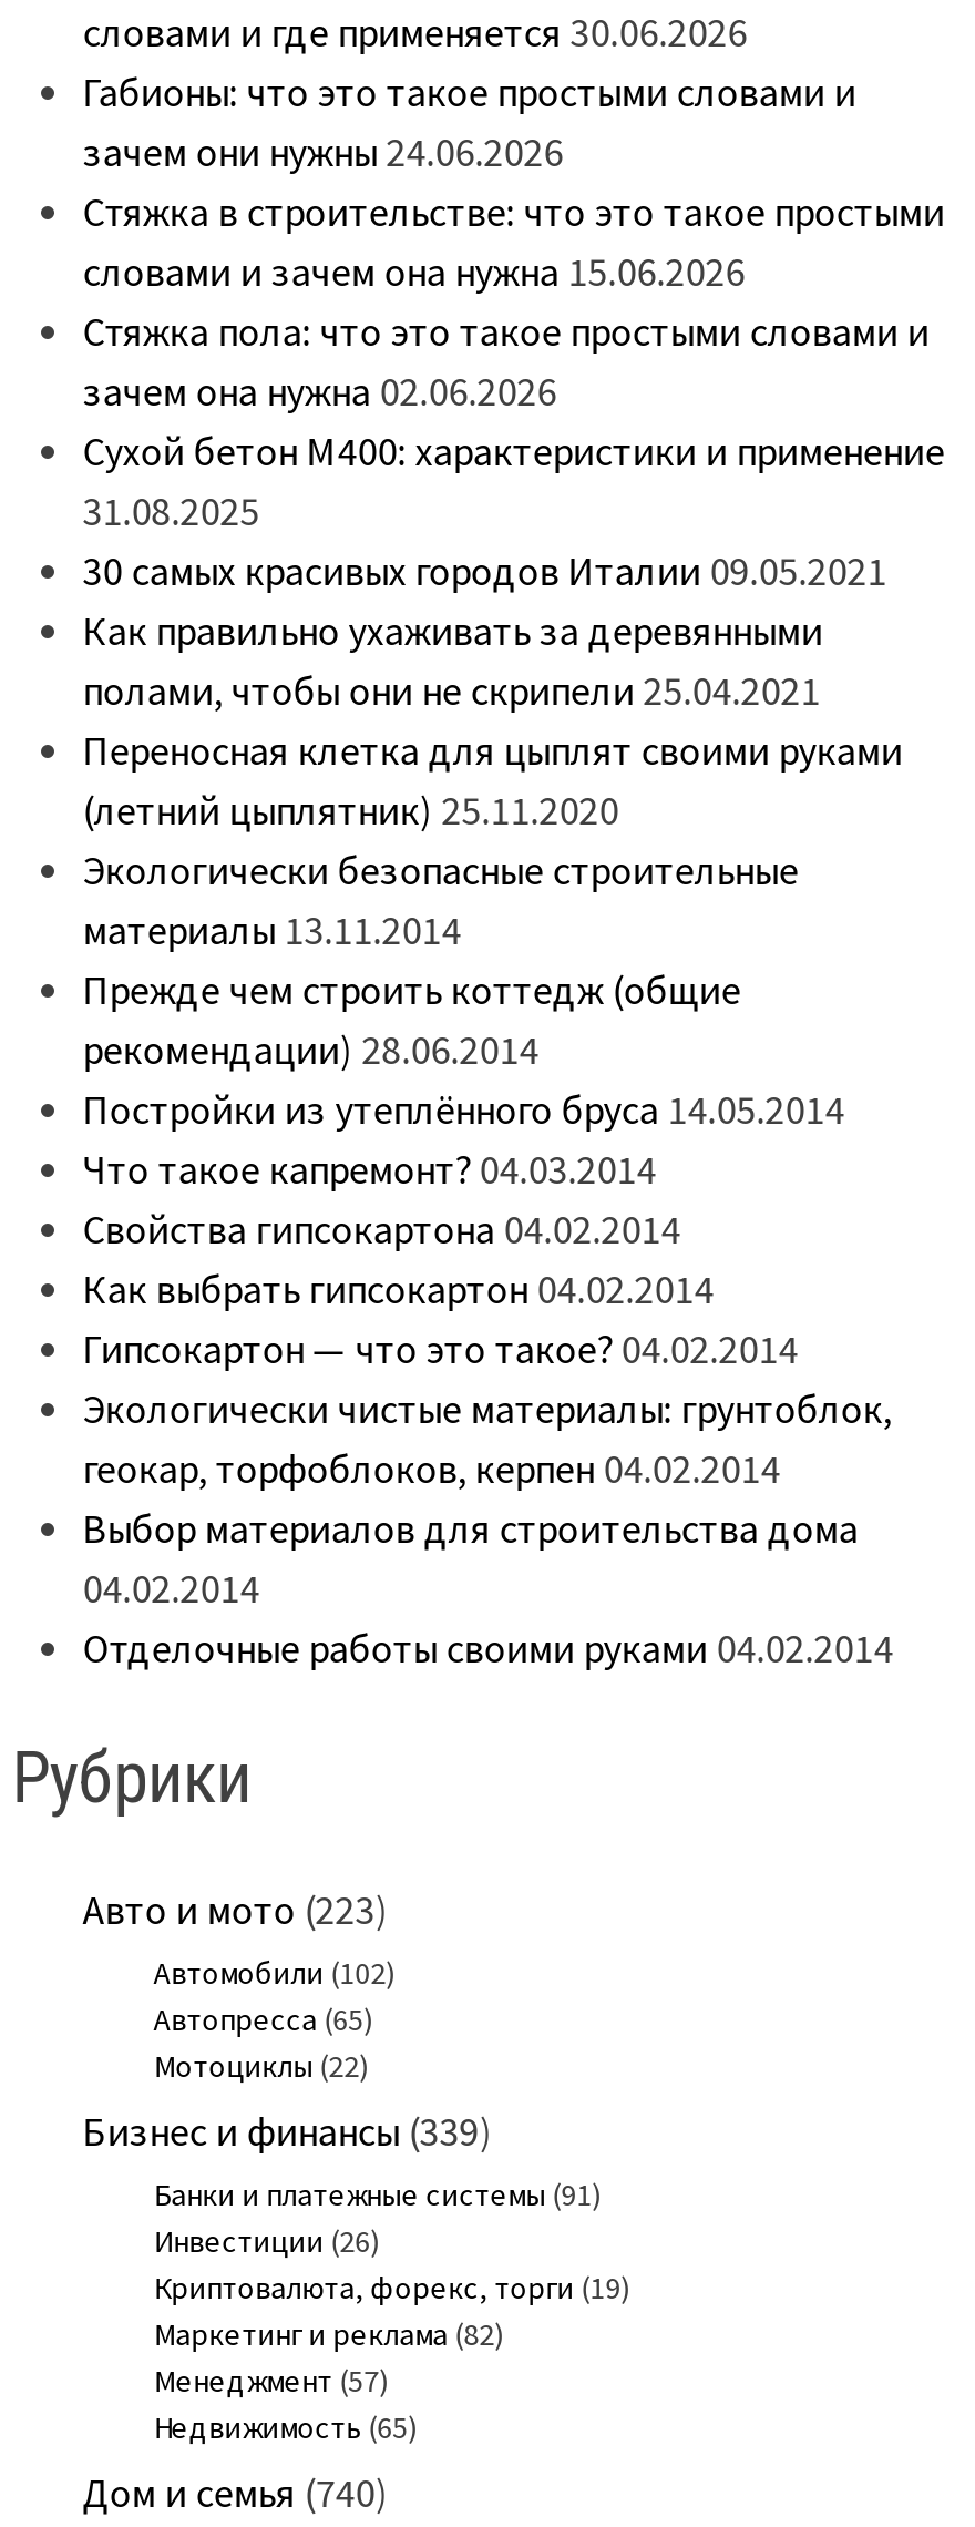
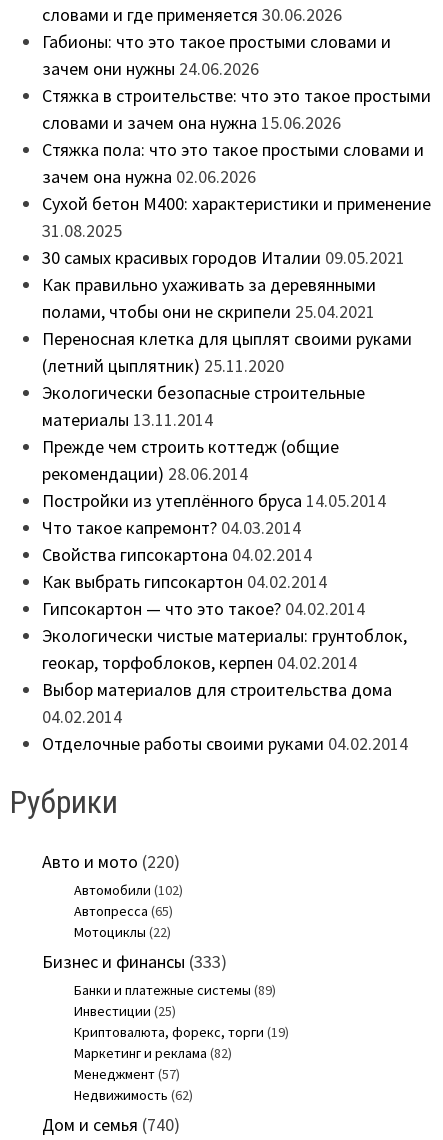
- Авто и мото (223)
+ Авто и мото (220)

- Бизнес и финансы (339)
+ Бизнес и финансы (333)

- Банки и платежные системы (91)
+ Банки и платежные системы (89)

- Инвестиции (26)
+ Инвестиции (25)

- Недвижимость (65)
+ Недвижимость (62)
